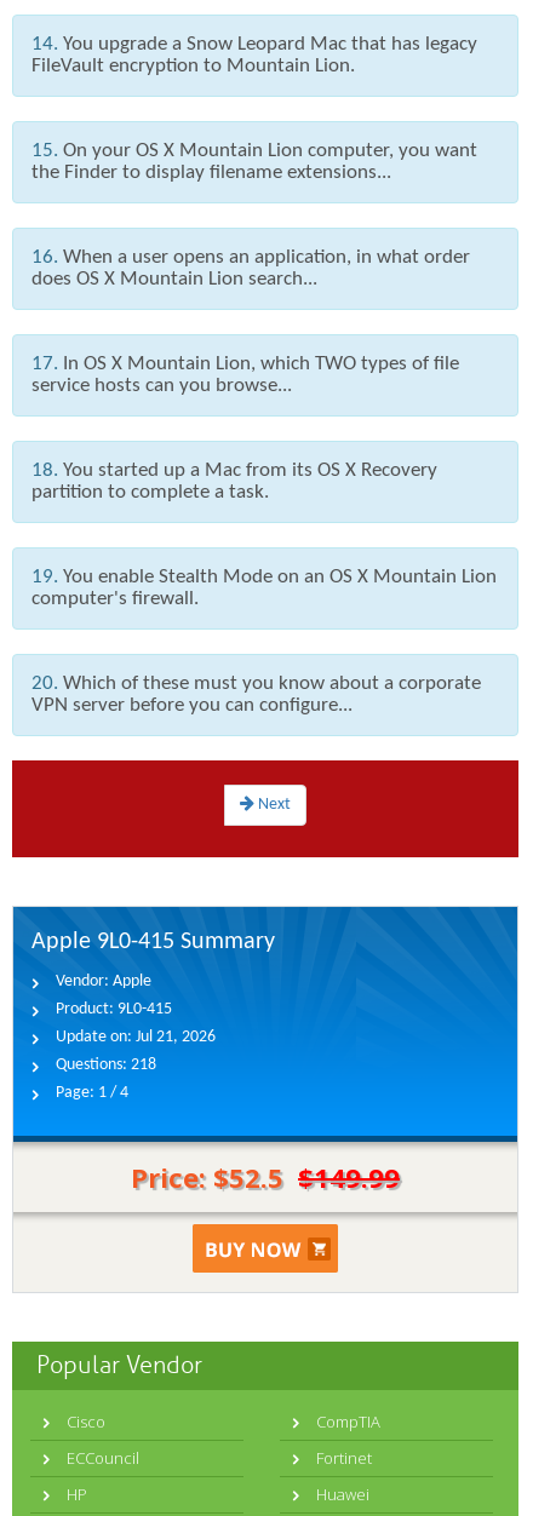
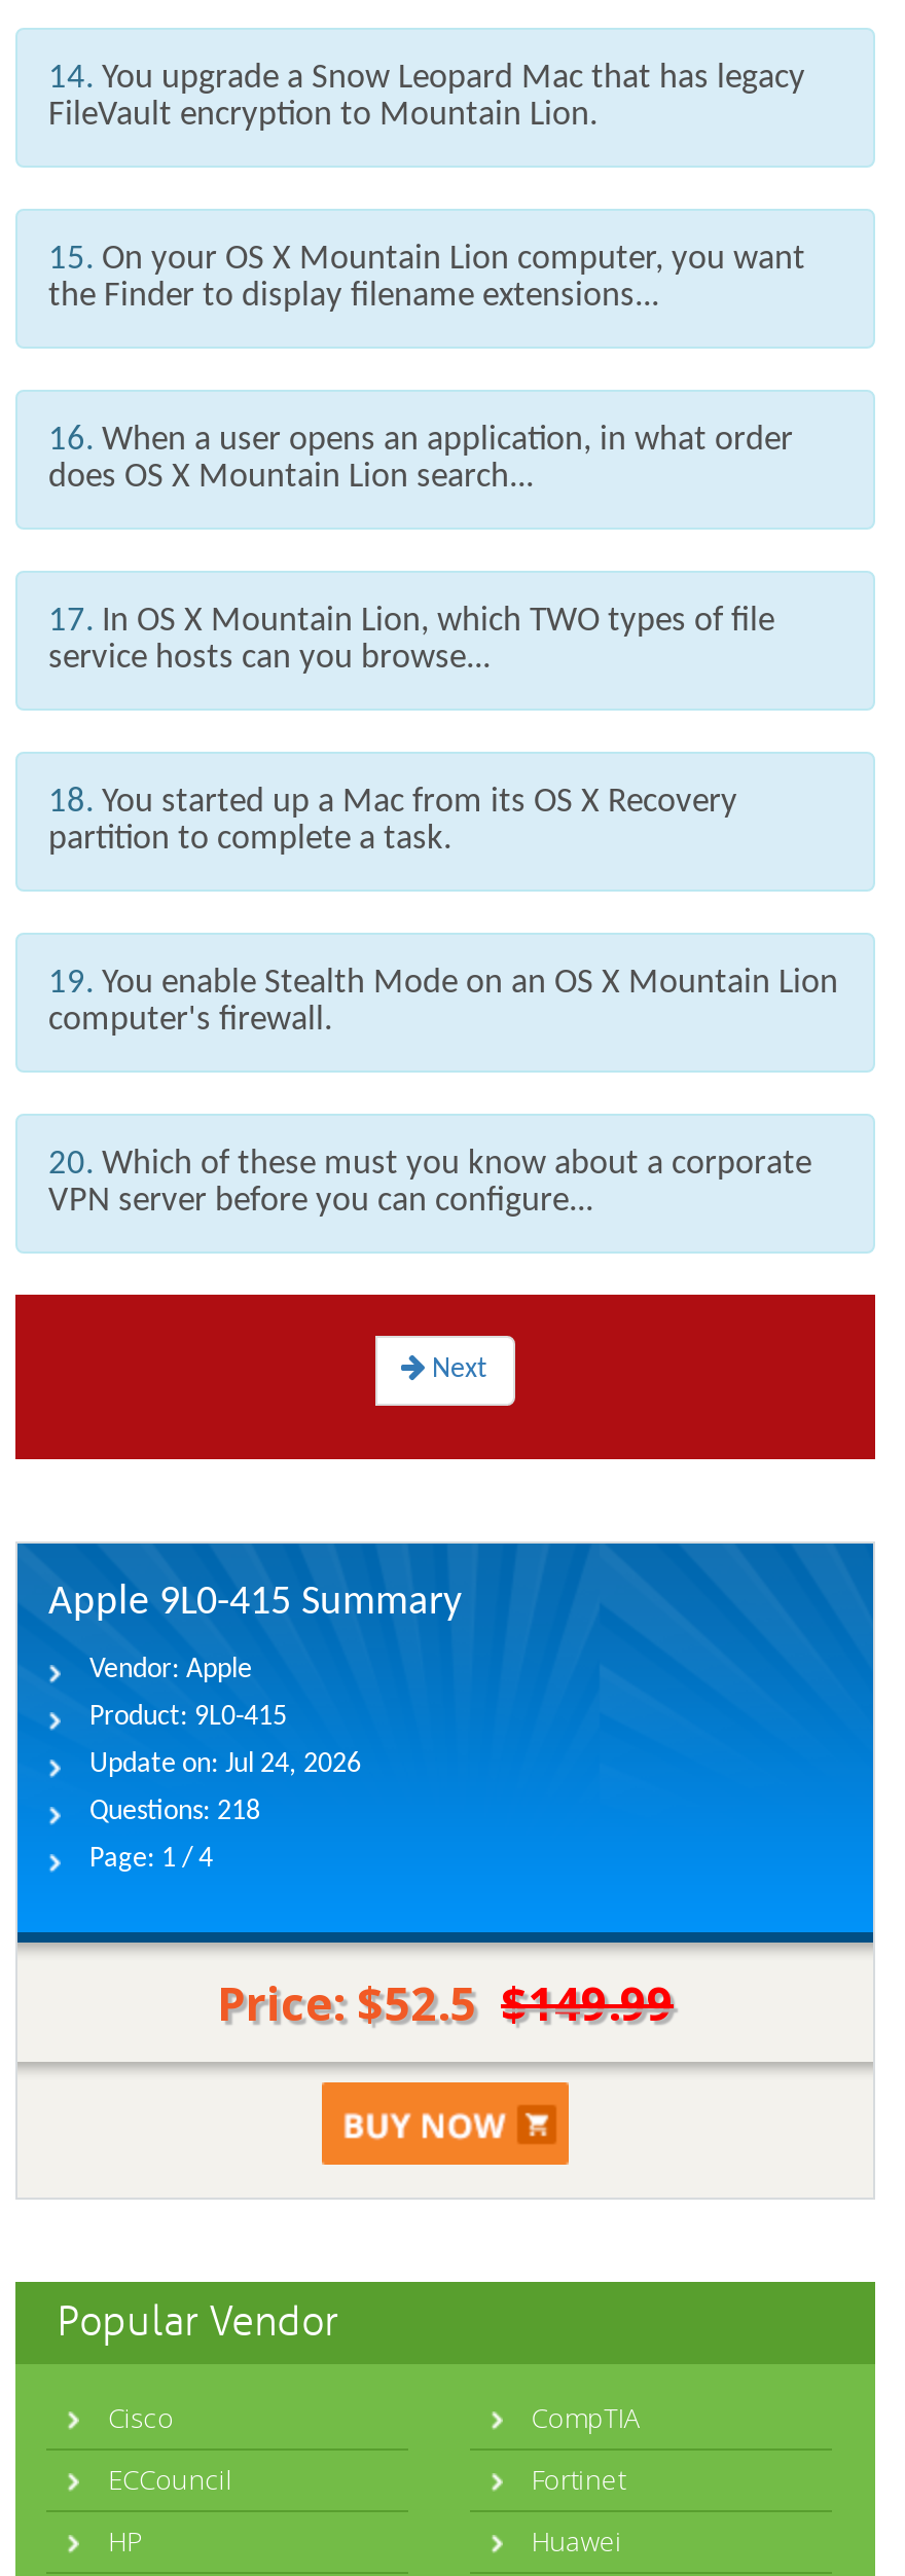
- Update on: Jul 21, 2026
+ Update on: Jul 24, 2026
